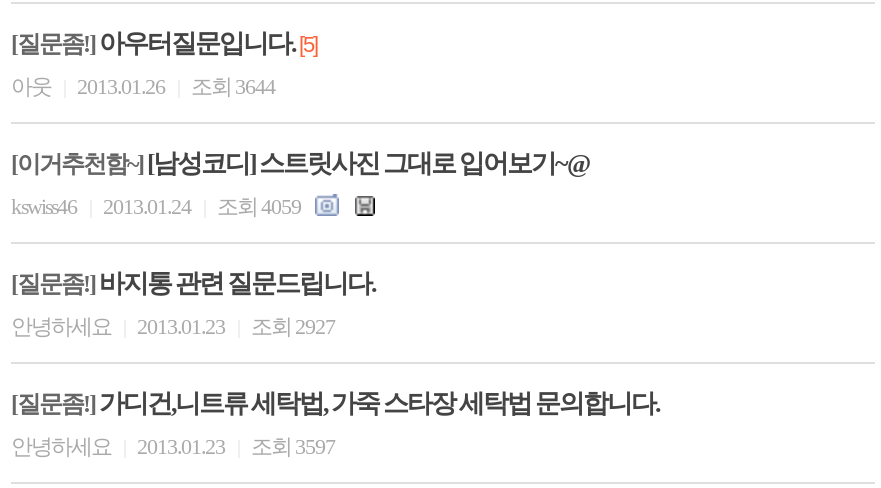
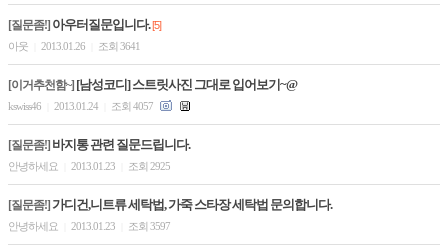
- 아웃 2013.01.26 조회 3644
+ 아웃 2013.01.26 조회 3641

- kswiss46 2013.01.24 조회 4059
+ kswiss46 2013.01.24 조회 4057

- 안녕하세요 2013.01.23 조회 2927
+ 안녕하세요 2013.01.23 조회 2925
